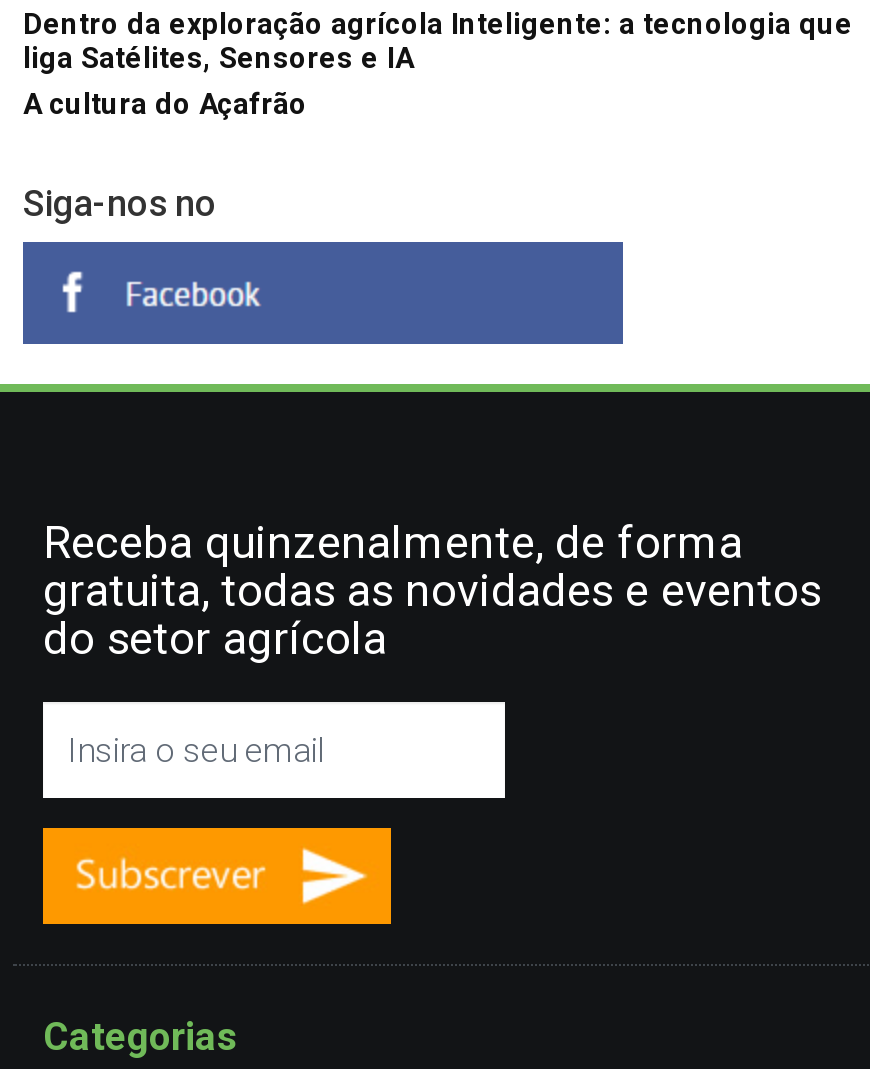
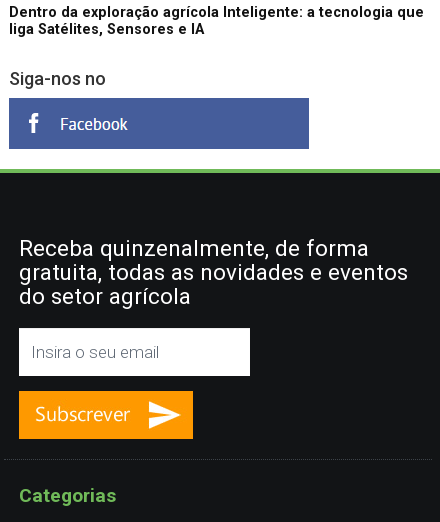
- A cultura do Açafrão
